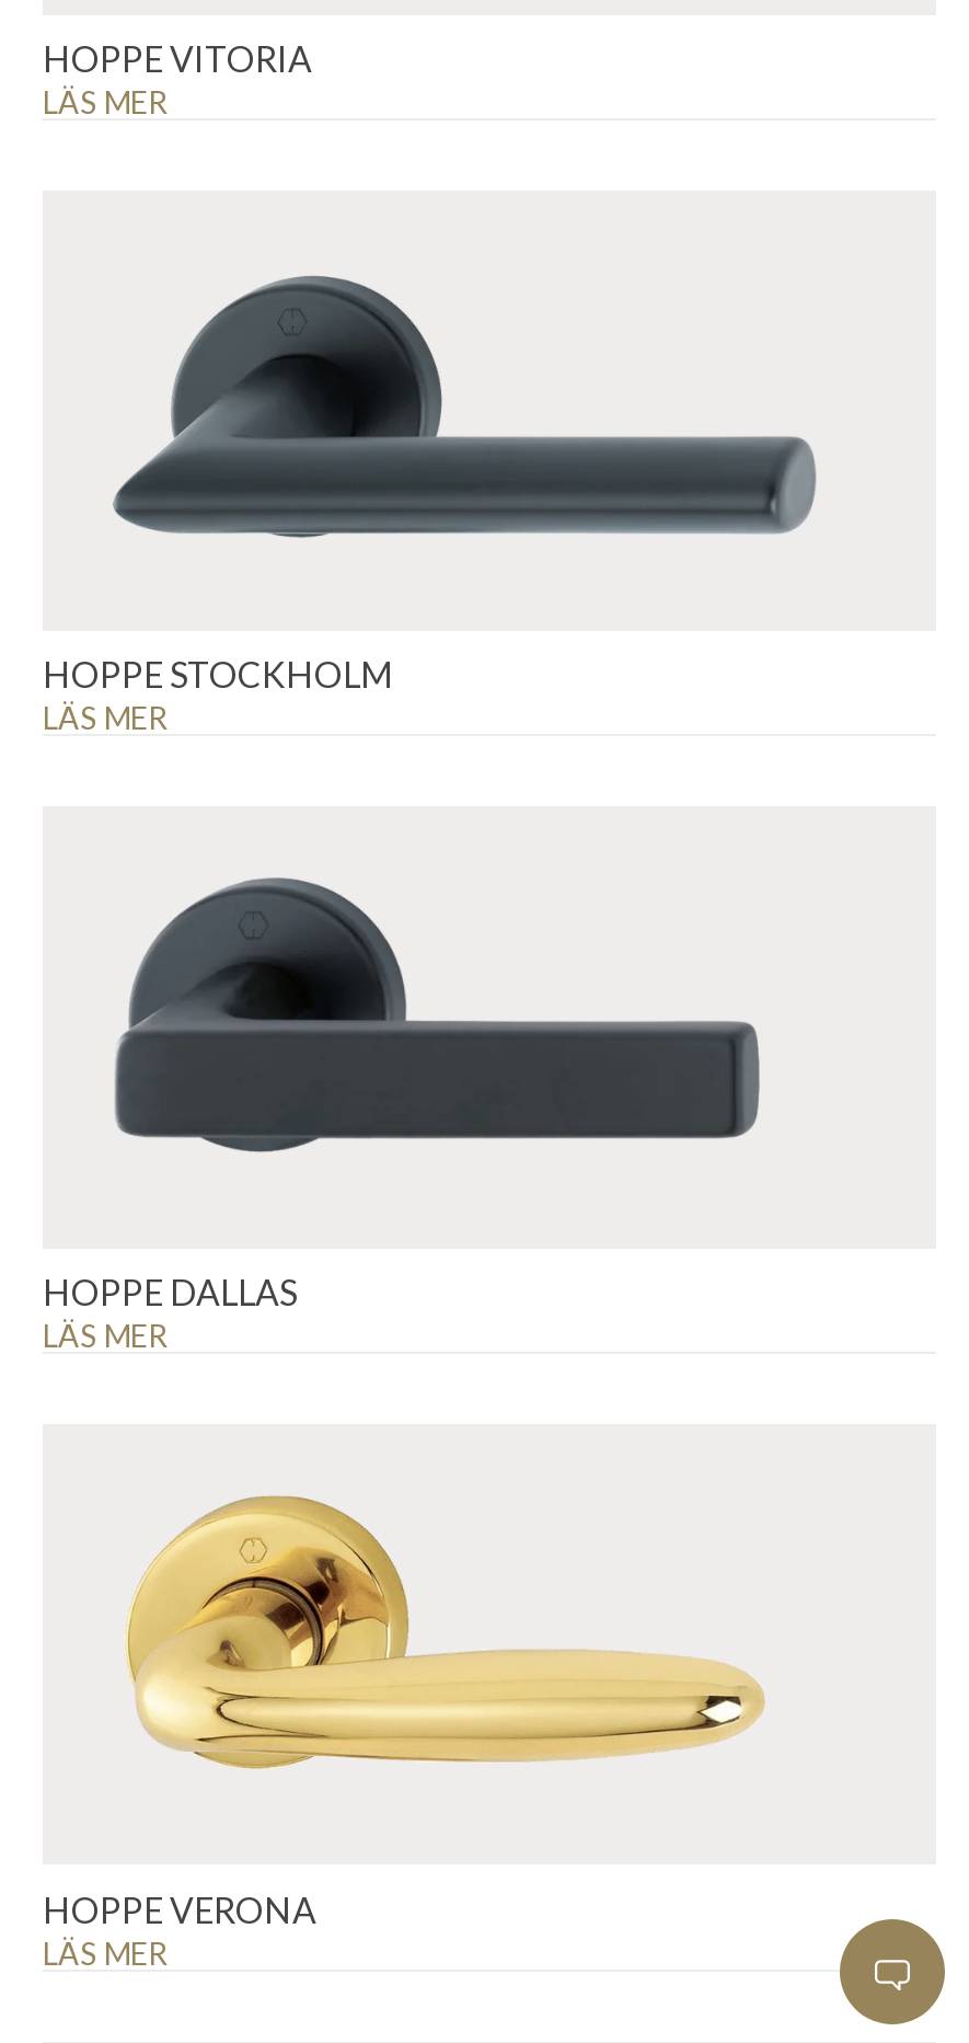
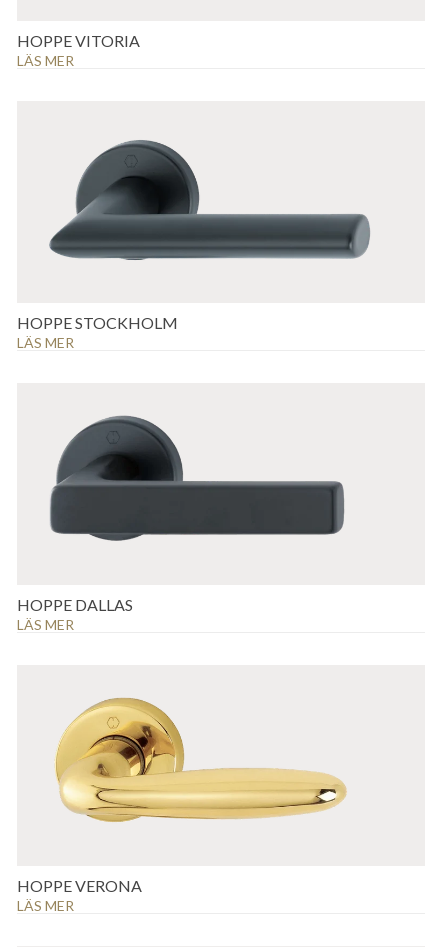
- [image]
